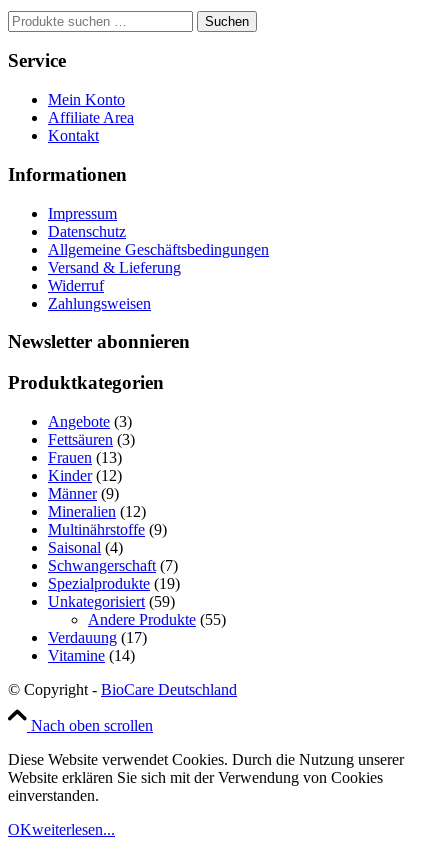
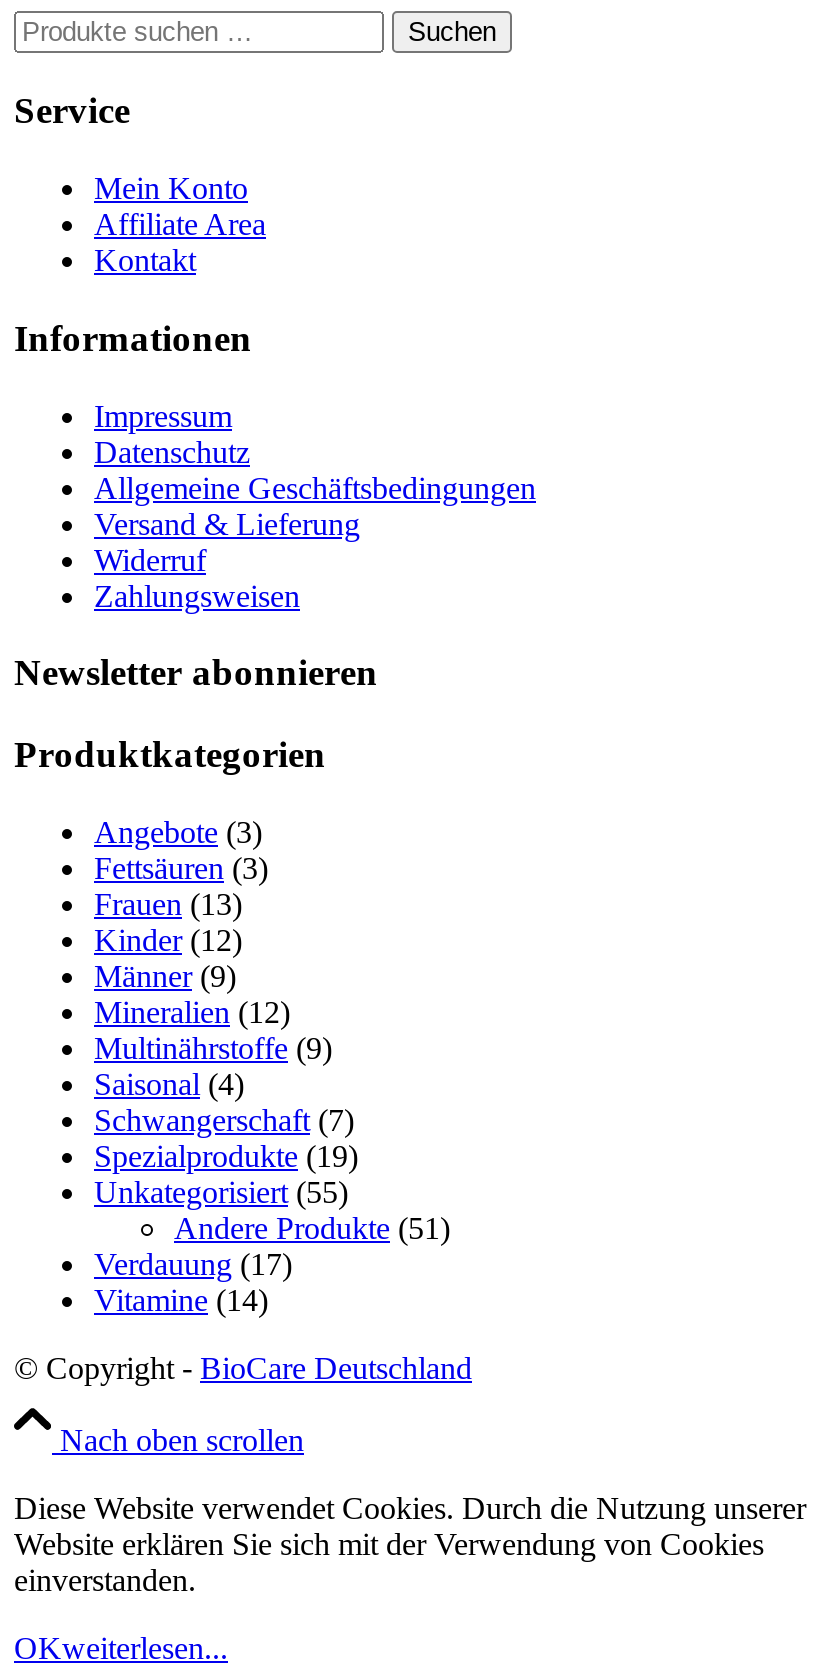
- Unkategorisiert (59)
+ Unkategorisiert (55)

- Andere Produkte (55)
+ Andere Produkte (51)
